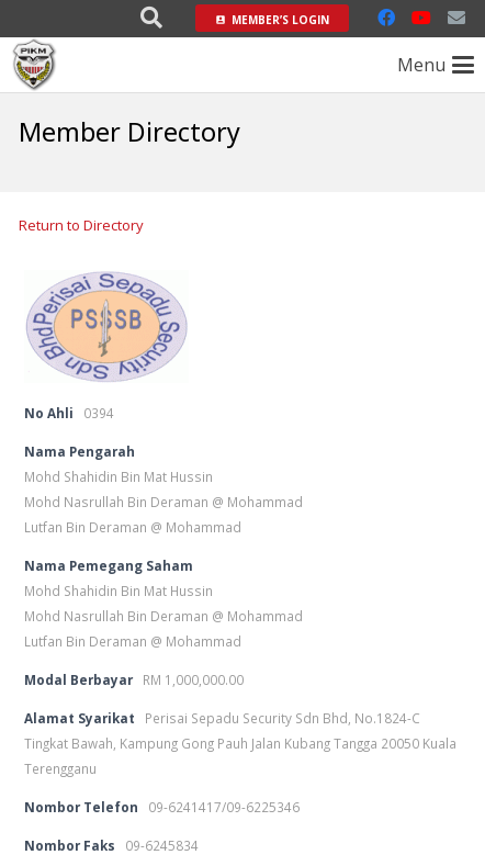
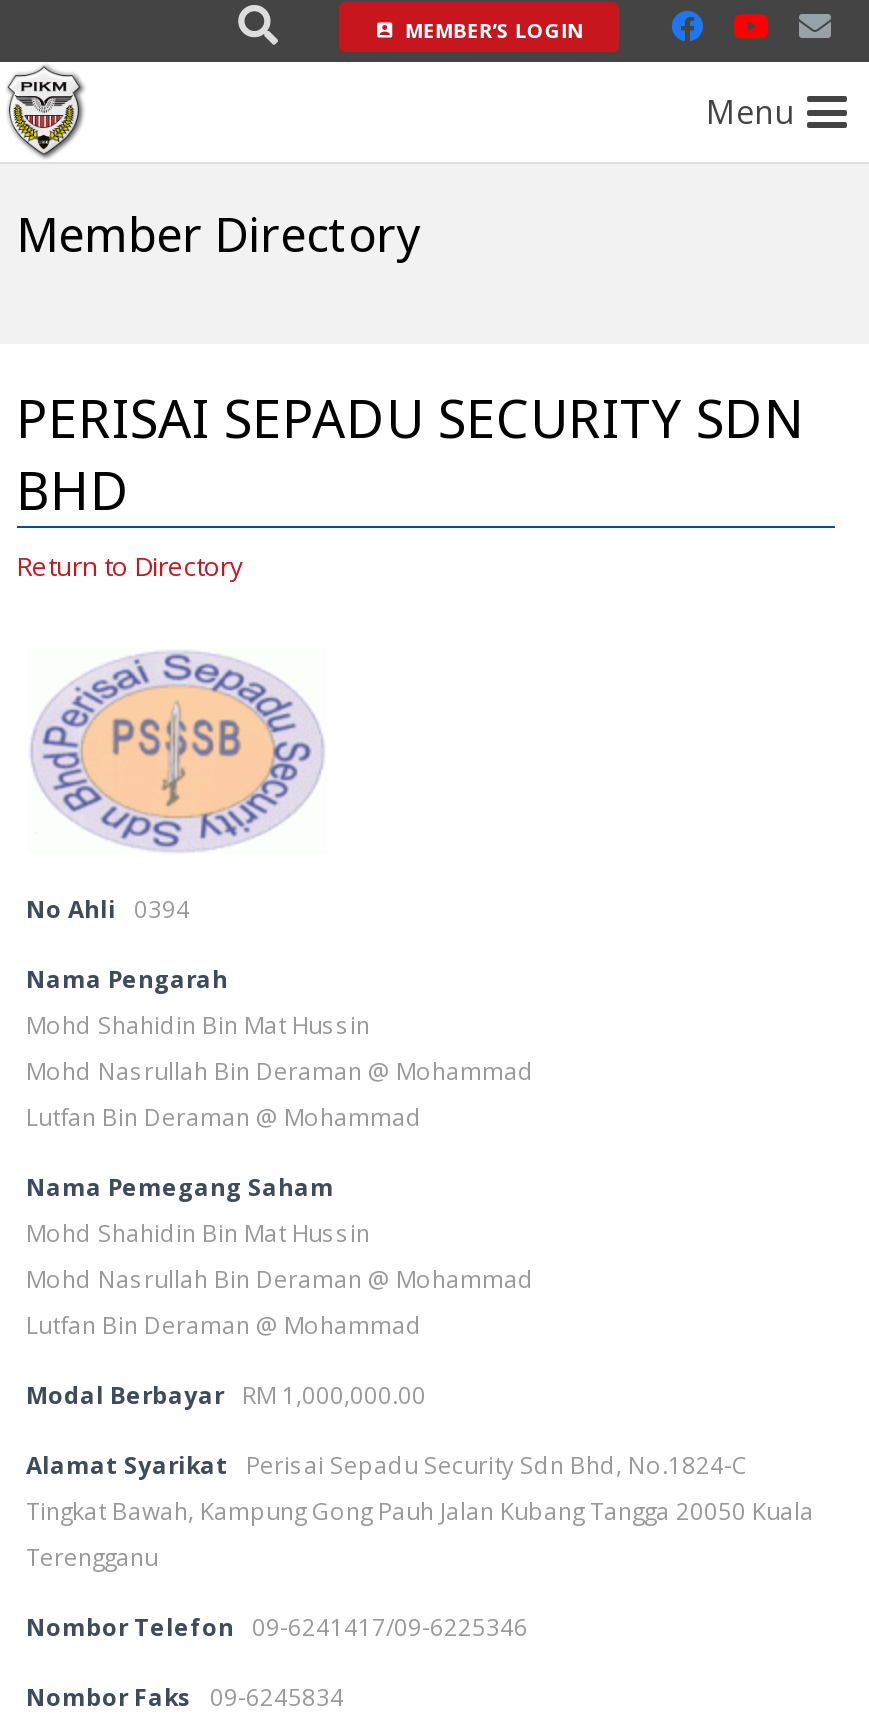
+ PERISAI SEPADU SECURITY SDN
+ BHD
